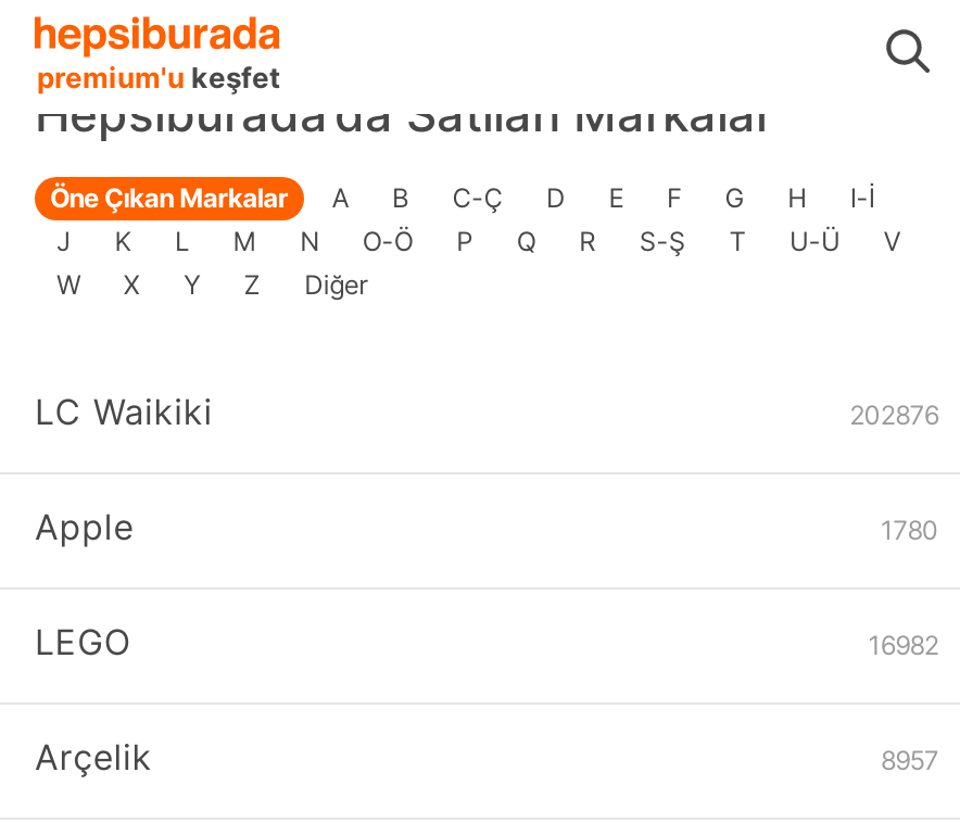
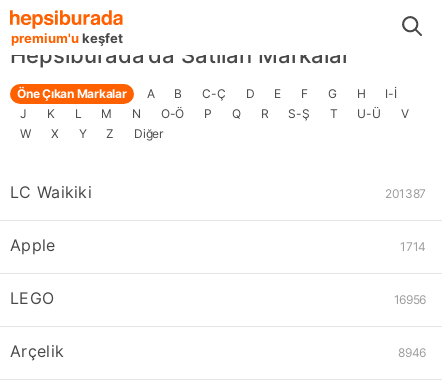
- 202876
+ 201387

- 1780
+ 1714

- 16982
+ 16956

- 8957
+ 8946
